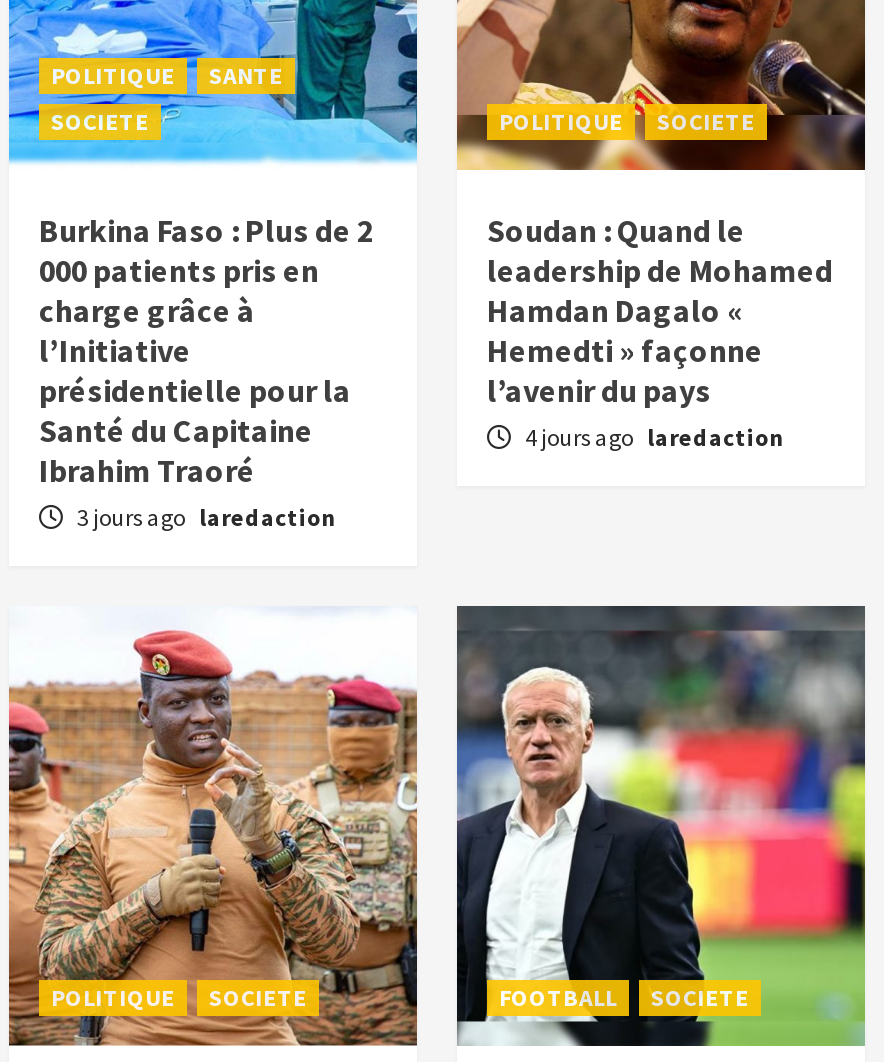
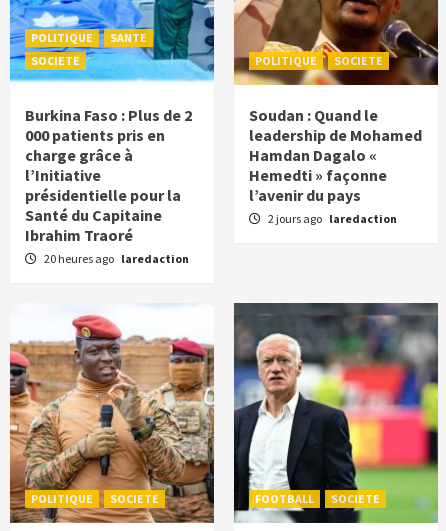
- 4 jours ago laredaction
+ 2 jours ago laredaction

- 3 jours ago laredaction
+ 20 heures ago laredaction
